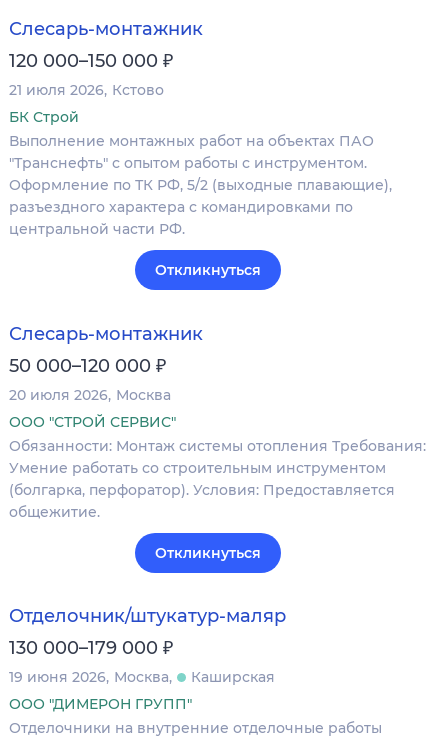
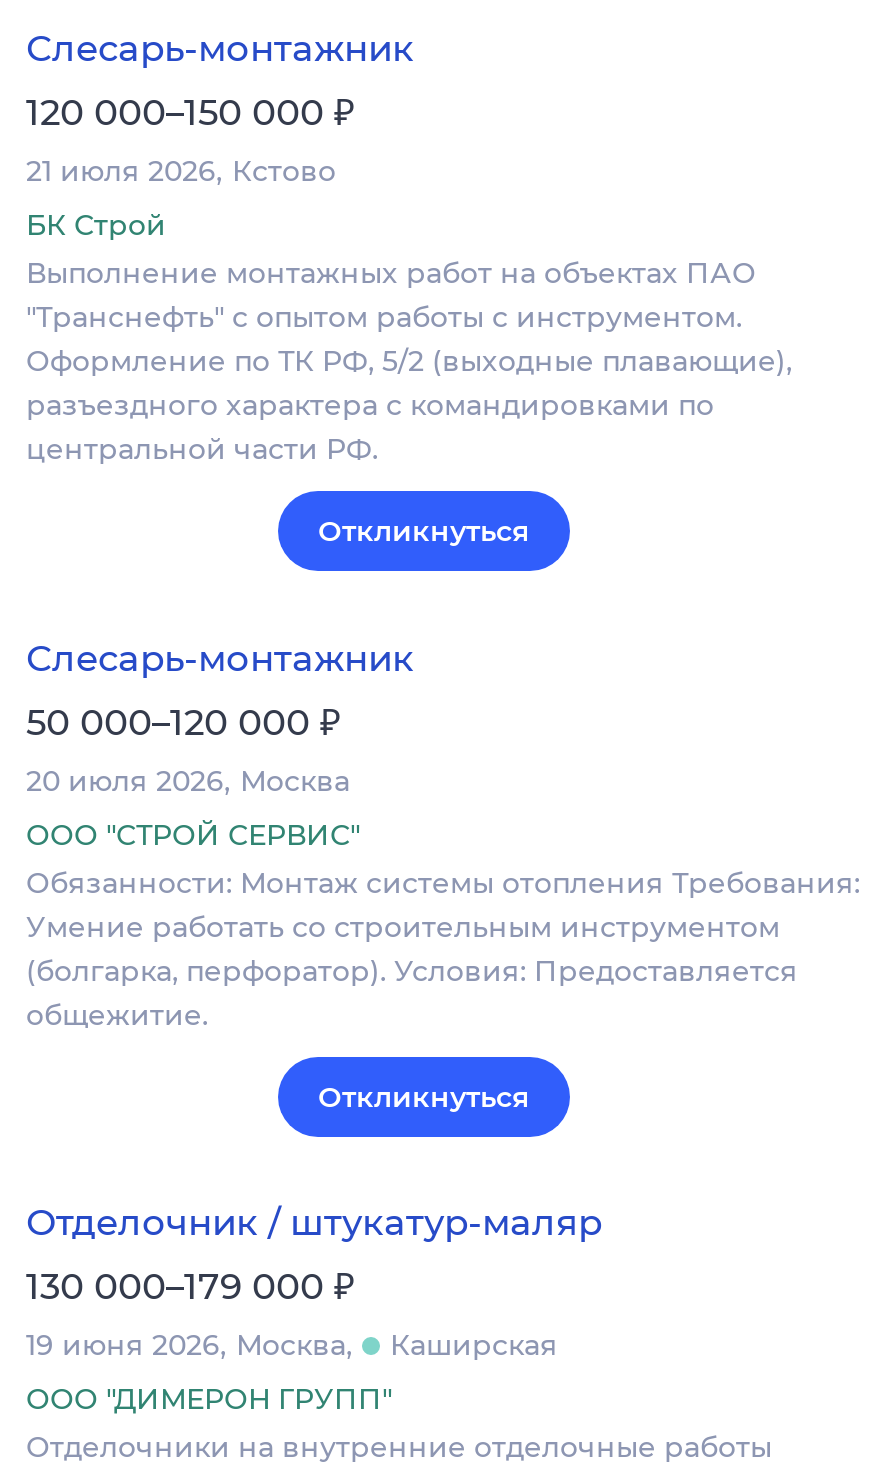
- Отделочник/штукатур-маляр
+ Отделочник / штукатур-маляр
